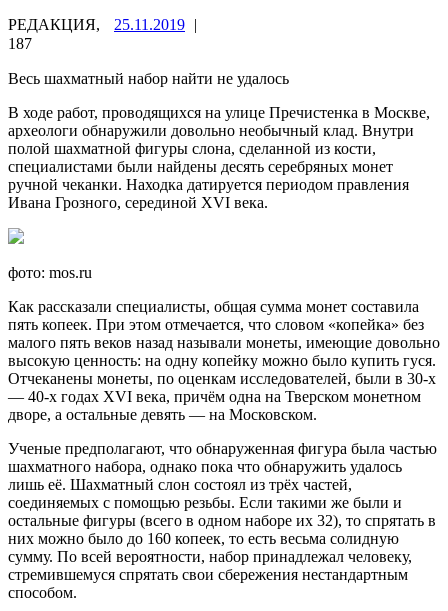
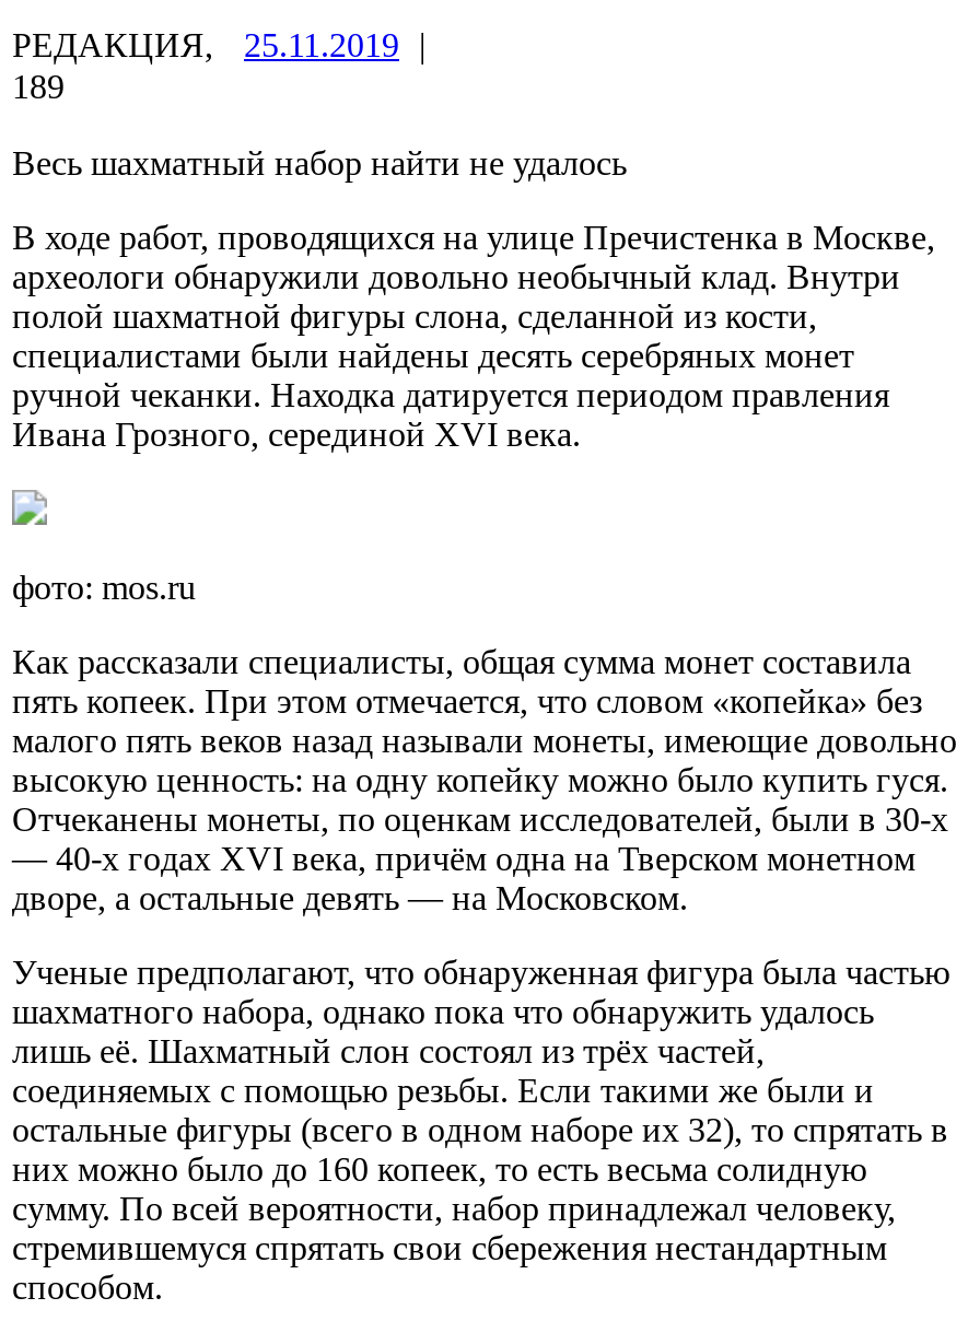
- 187
+ 189
